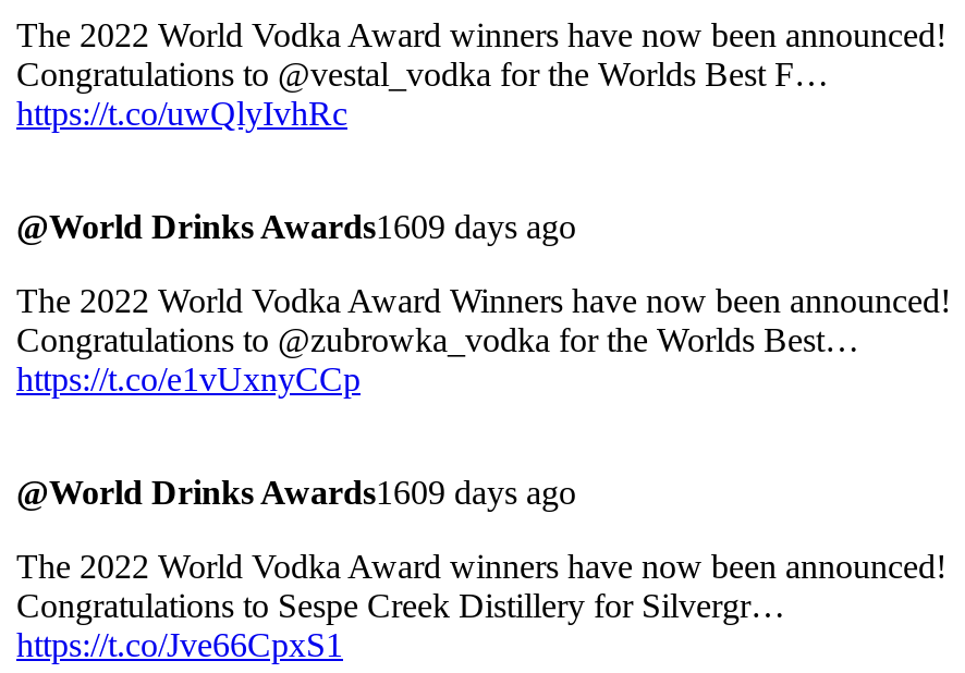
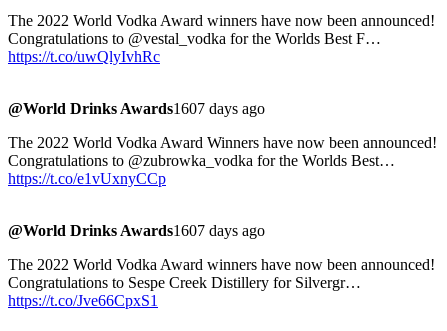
- @World Drinks Awards1609 days ago
+ @World Drinks Awards1607 days ago

- @World Drinks Awards1609 days ago
+ @World Drinks Awards1607 days ago
